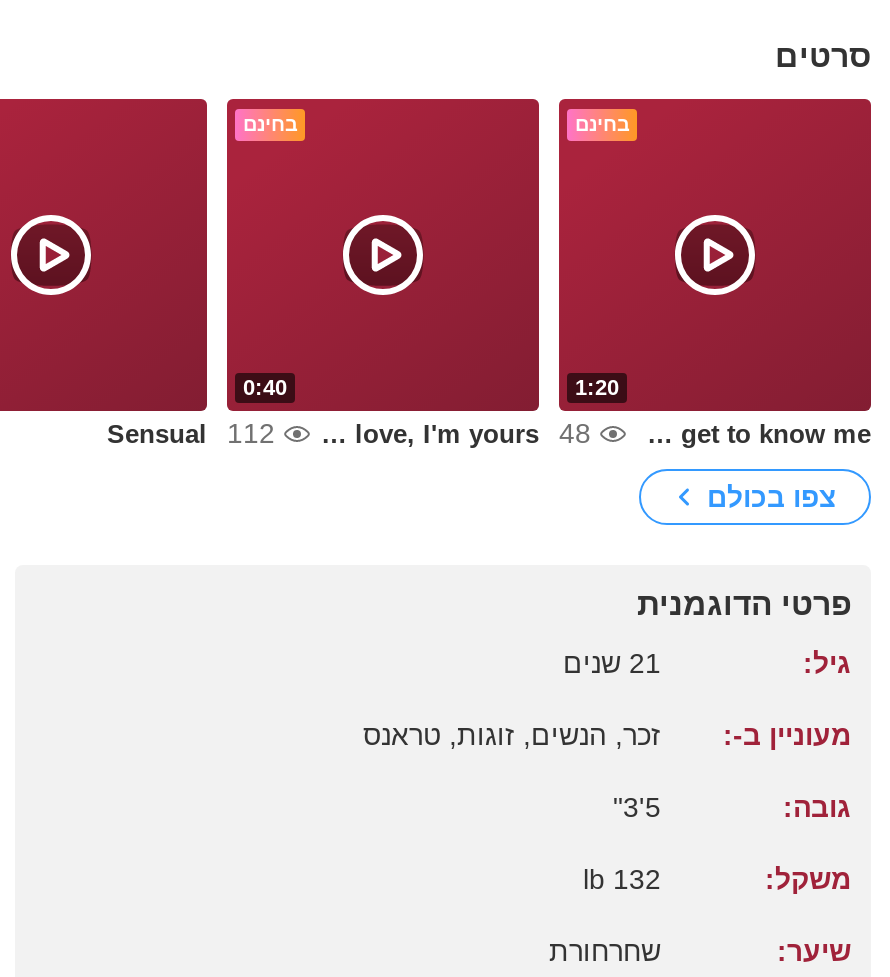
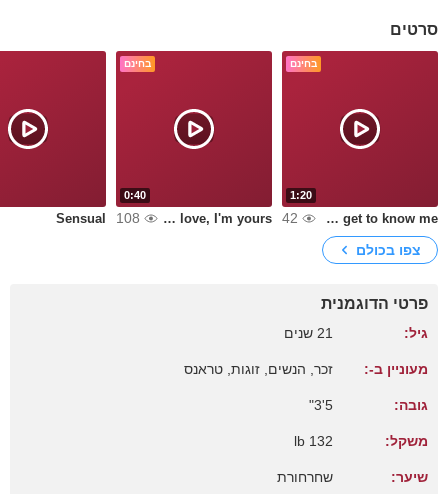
- 112
+ 108

- 48
+ 42
